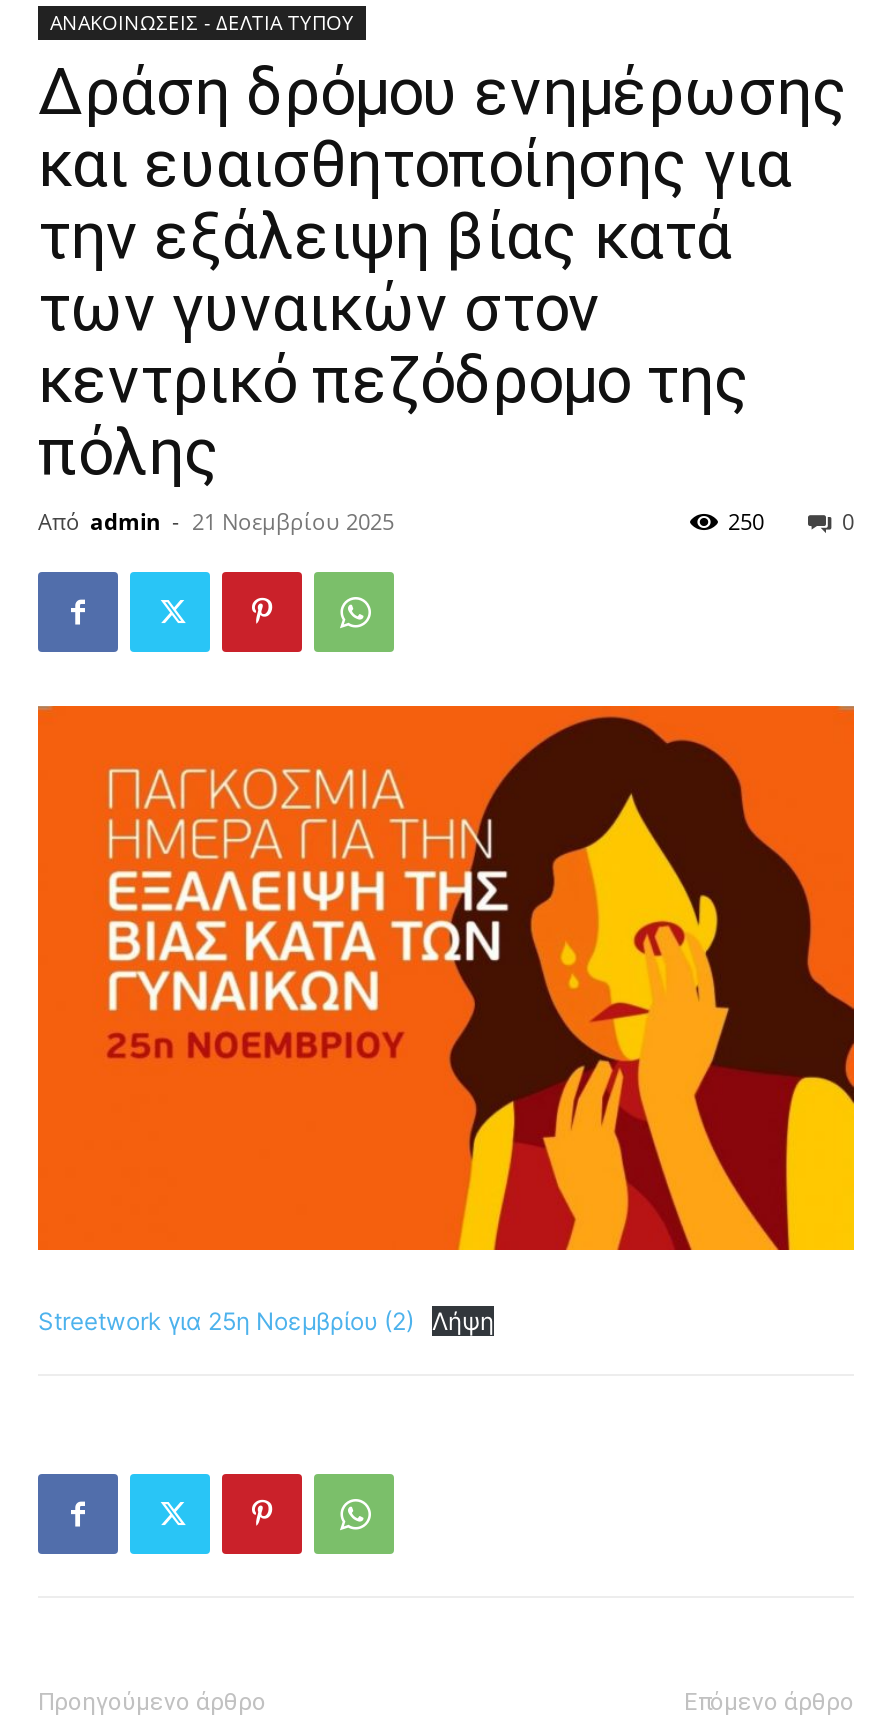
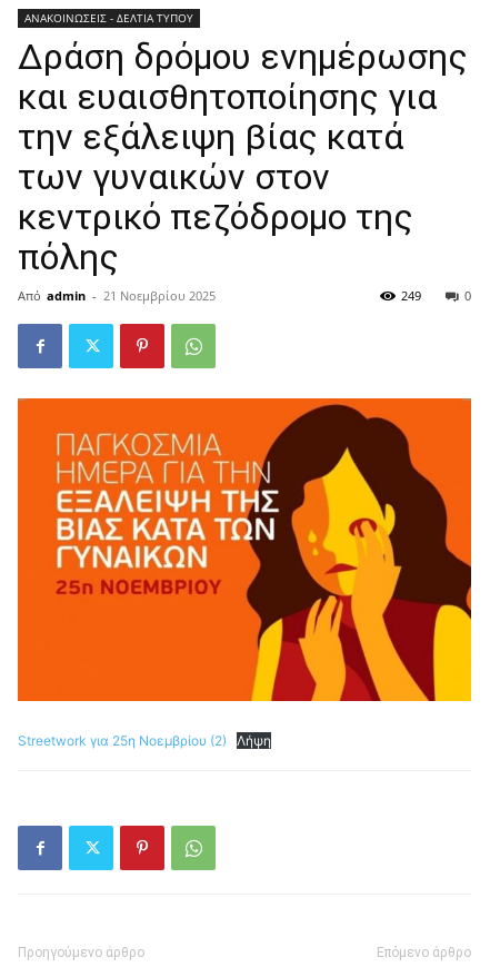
- 250
+ 249
